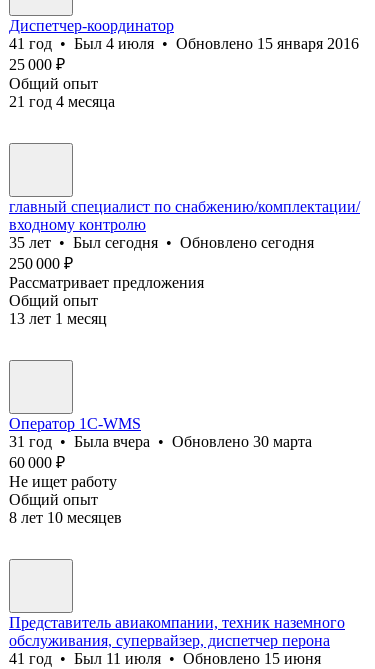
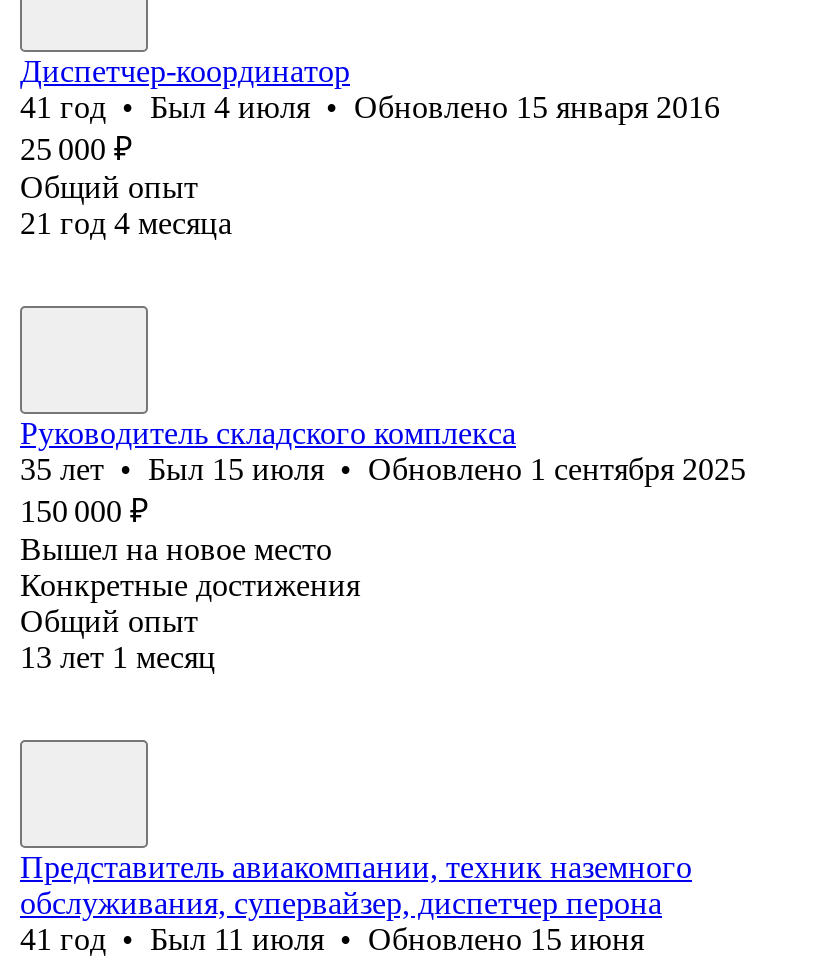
- главный специалист по снабжению/комплектации/
- входному контролю
- 35 лет • Был сегодня • Обновлено сегодня
- 250 000 ₽
- Рассматривает предложения
+ Руководитель складского комплекса
+ 35 лет • Был 15 июля • Обновлено 1 сентября 2025
+ 150 000 ₽
+ Вышел на новое место
+ Конкретные достижения

- Оператор 1C-WMS
- 31 год • Была вчера • Обновлено 30 марта
- 60 000 ₽
- Не ищет работу
- Общий опыт
- 8 лет 10 месяцев
